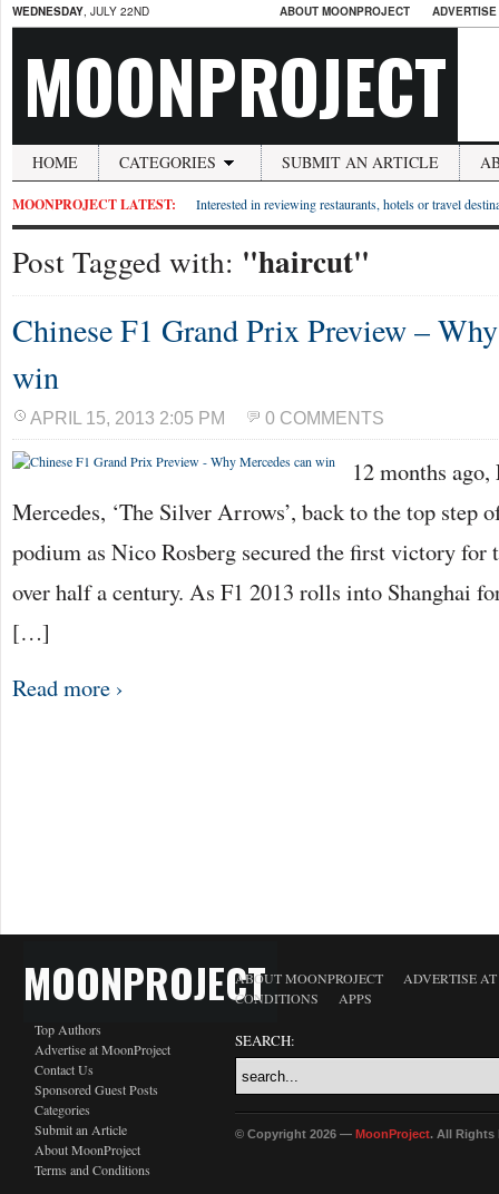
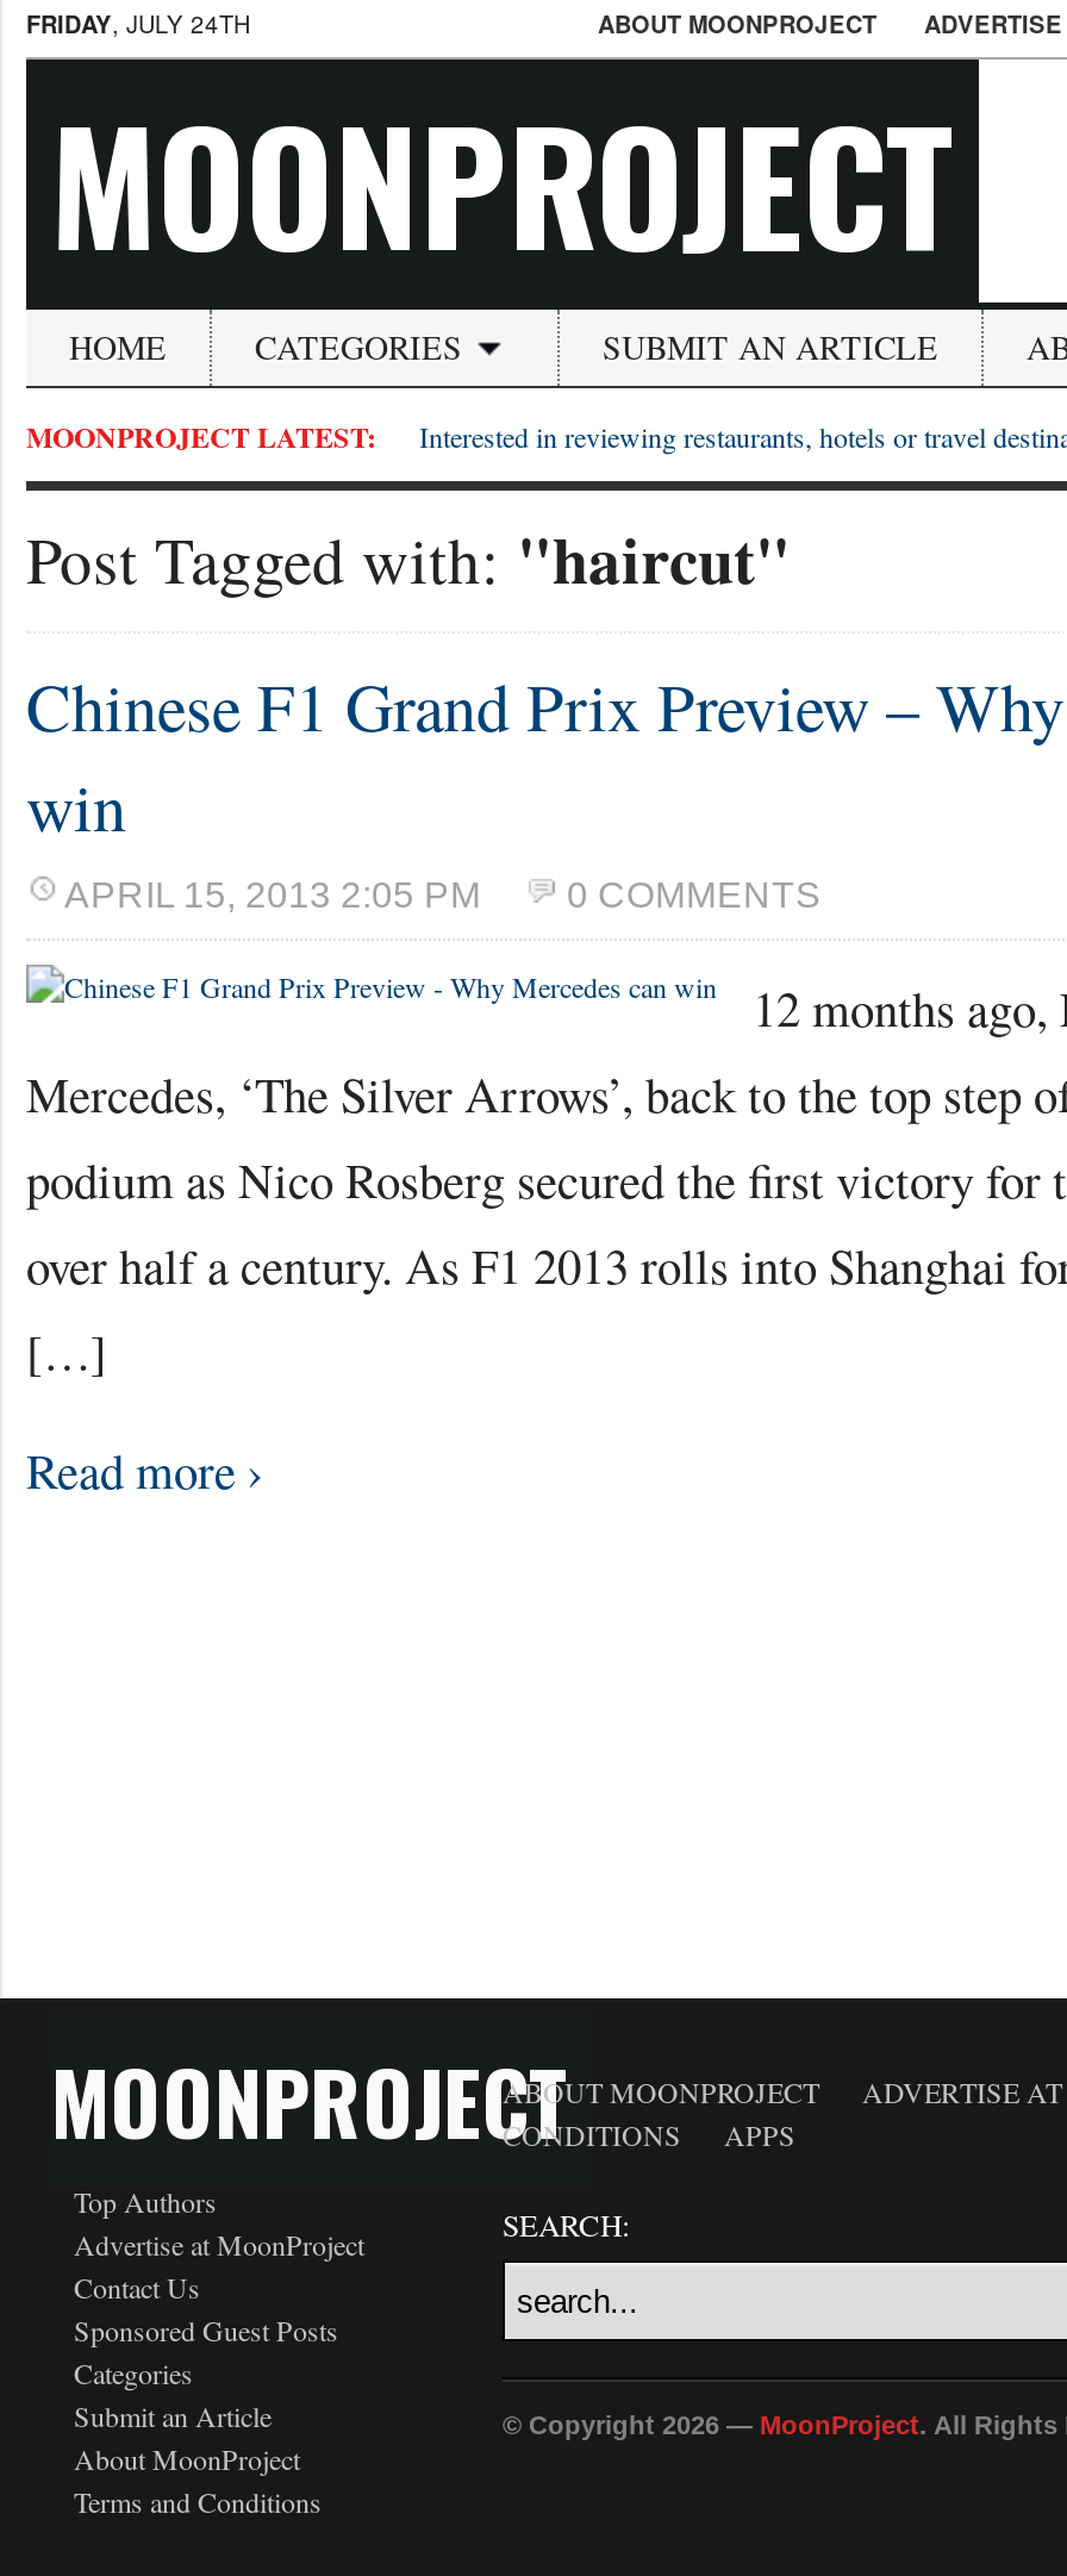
- WEDNESDAY, JULY 22ND
+ FRIDAY, JULY 24TH
